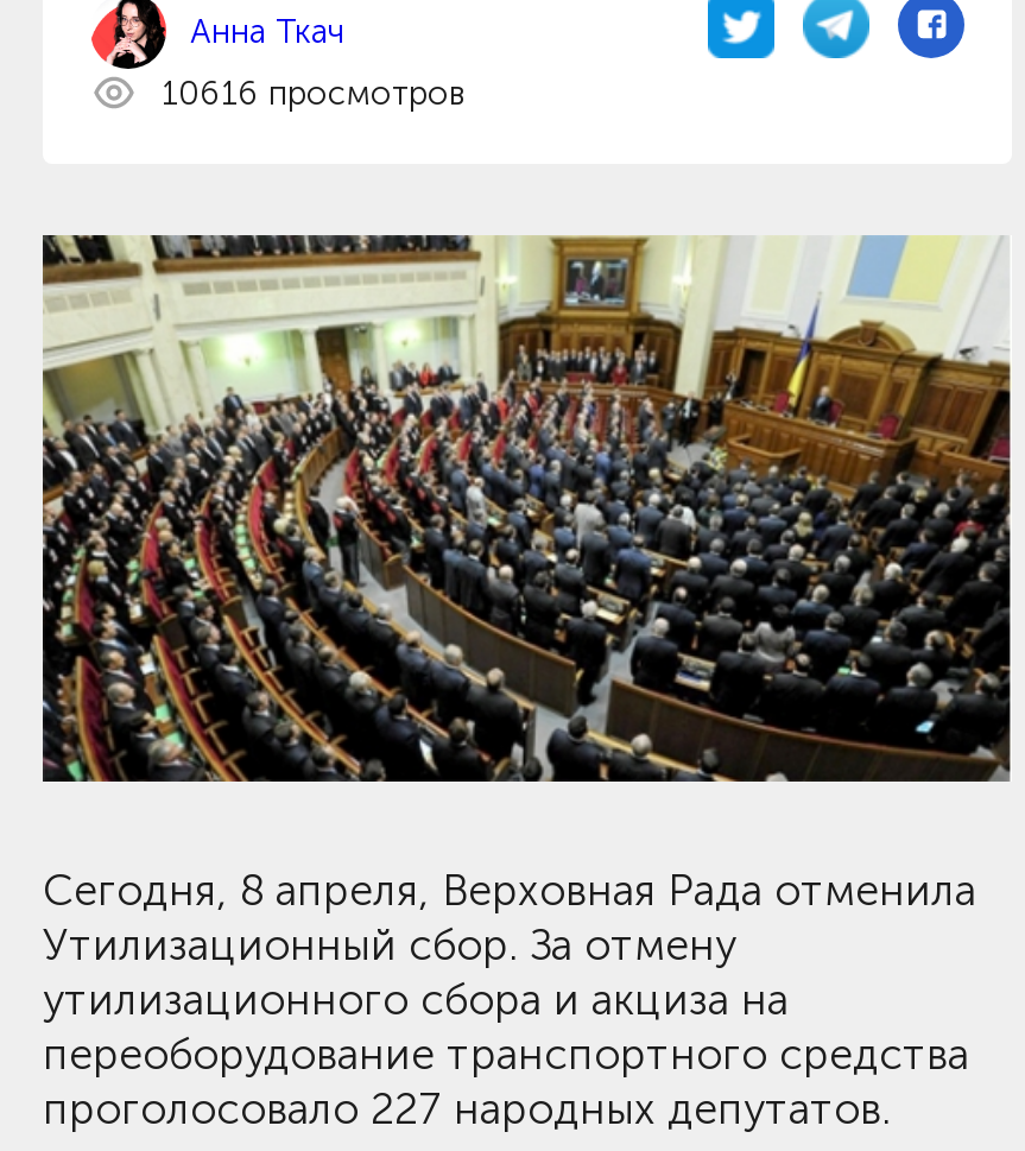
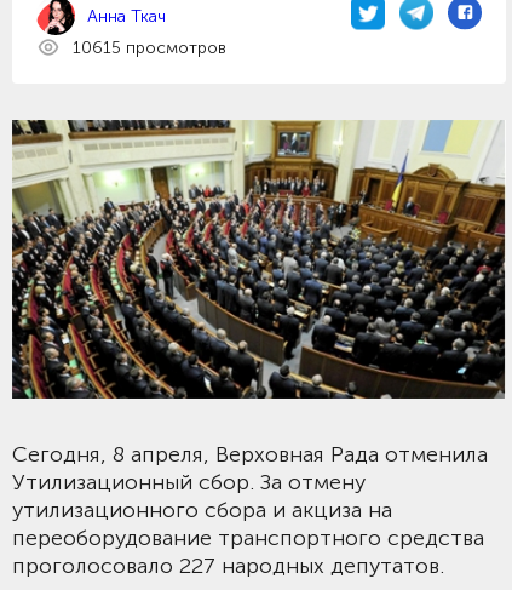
- 10616 просмотров
+ 10615 просмотров
